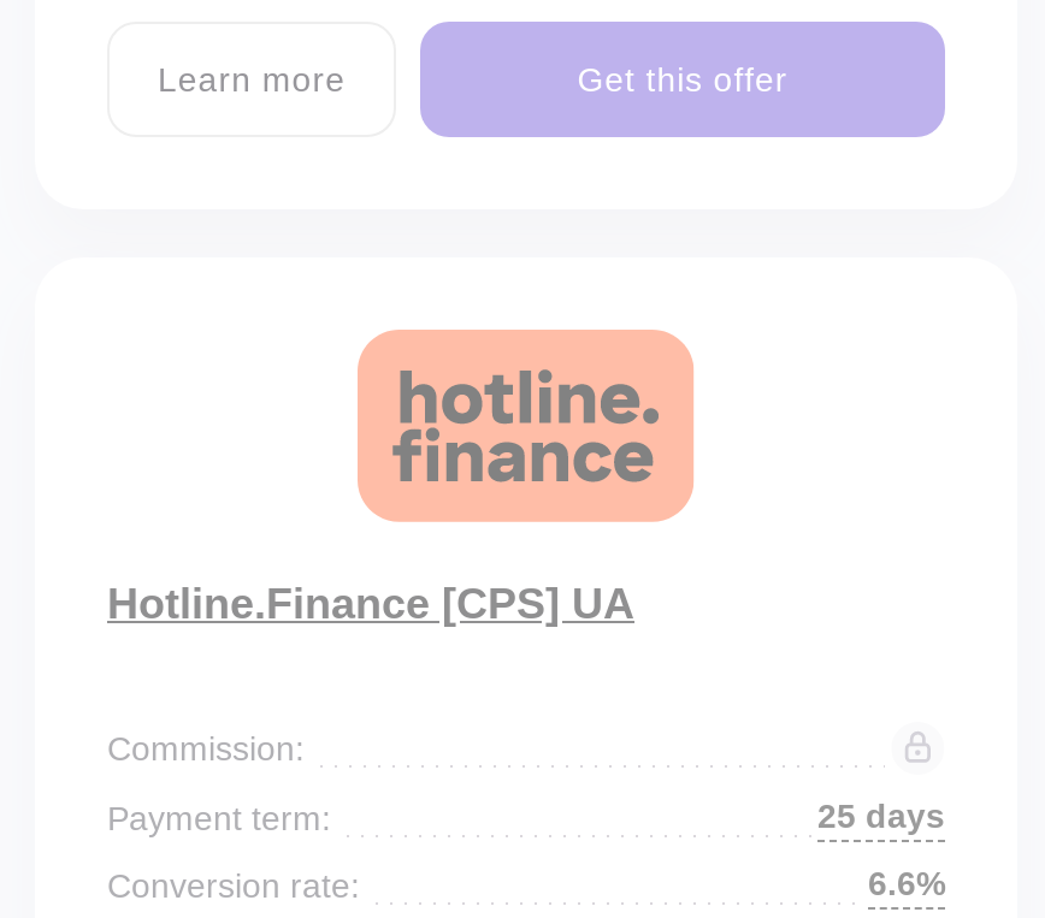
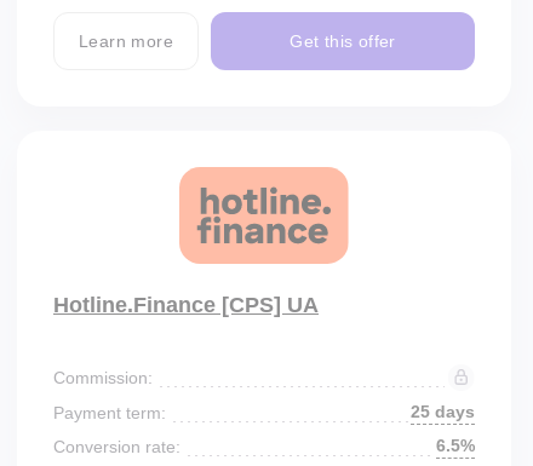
- 6.6%
+ 6.5%
